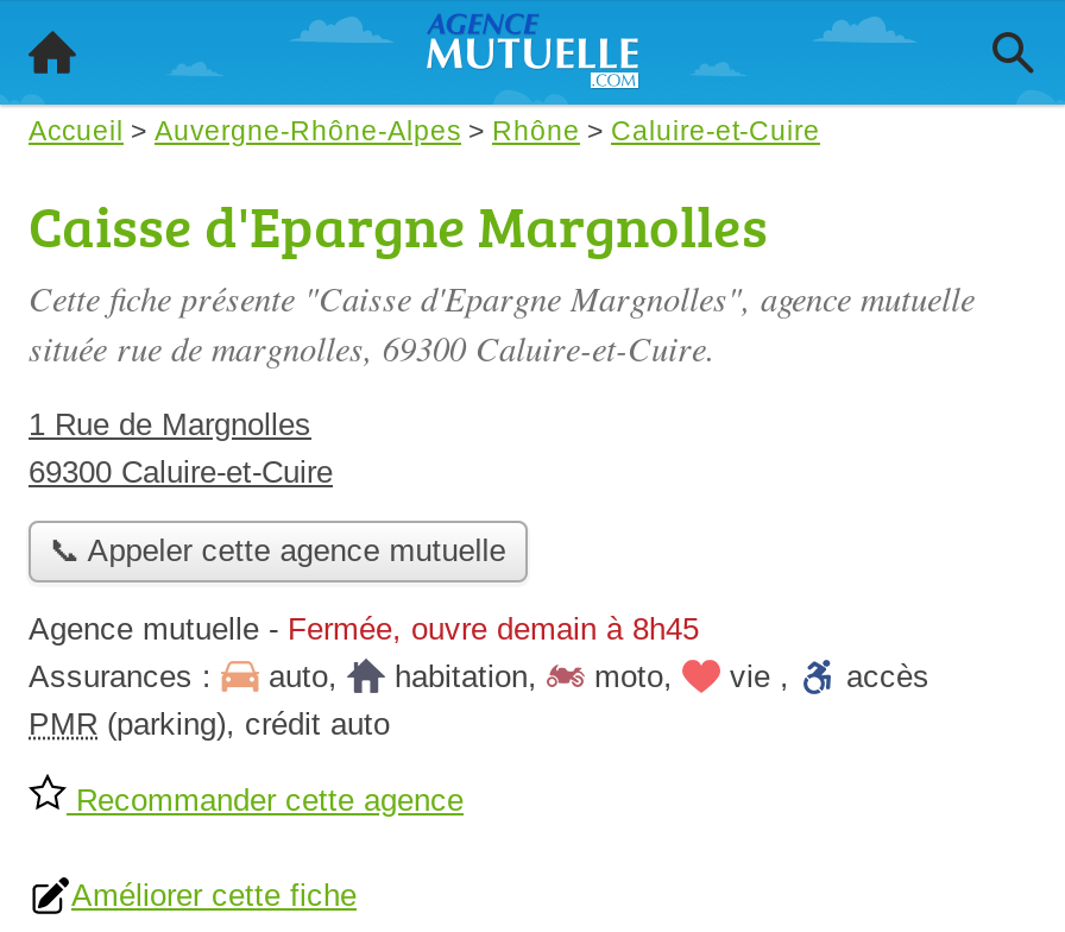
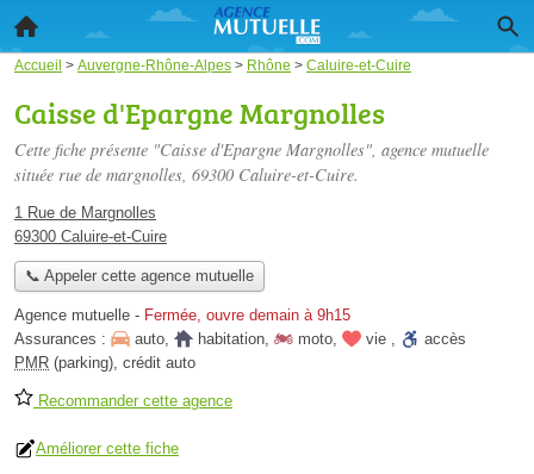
- Agence mutuelle - Fermée, ouvre demain à 8h45
+ Agence mutuelle - Fermée, ouvre demain à 9h15
